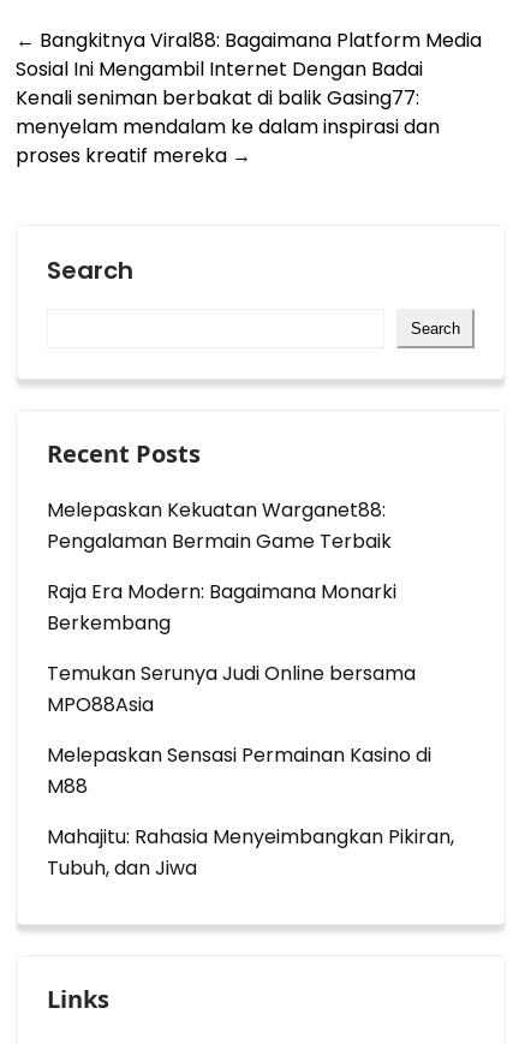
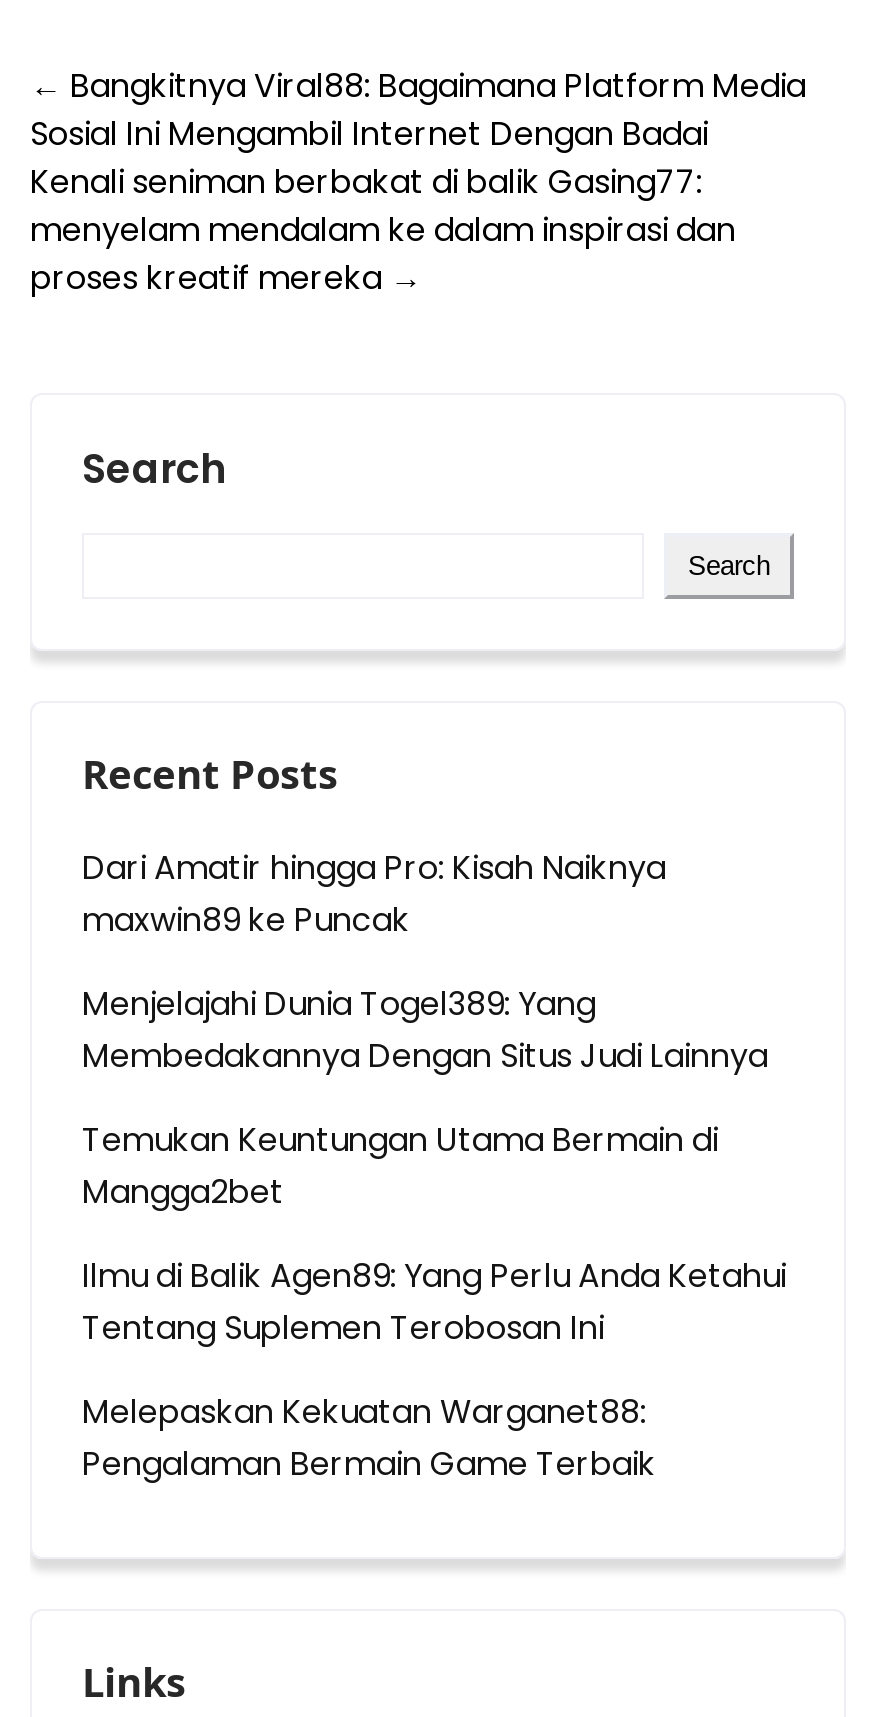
+ Dari Amatir hingga Pro: Kisah Naiknya
+ maxwin89 ke Puncak
+ Menjelajahi Dunia Togel389: Yang
+ Membedakannya Dengan Situs Judi Lainnya
+ Temukan Keuntungan Utama Bermain di
+ Mangga2bet
+ Ilmu di Balik Agen89: Yang Perlu Anda Ketahui
+ Tentang Suplemen Terobosan Ini

moved down: Melepaskan Kekuatan Warganet88: | Pengalaman Bermain Game Terbaik

- Raja Era Modern: Bagaimana Monarki
- Berkembang
- Temukan Serunya Judi Online bersama
- MPO88Asia
- Melepaskan Sensasi Permainan Kasino di
- M88
- Mahajitu: Rahasia Menyeimbangkan Pikiran,
- Tubuh, dan Jiwa
